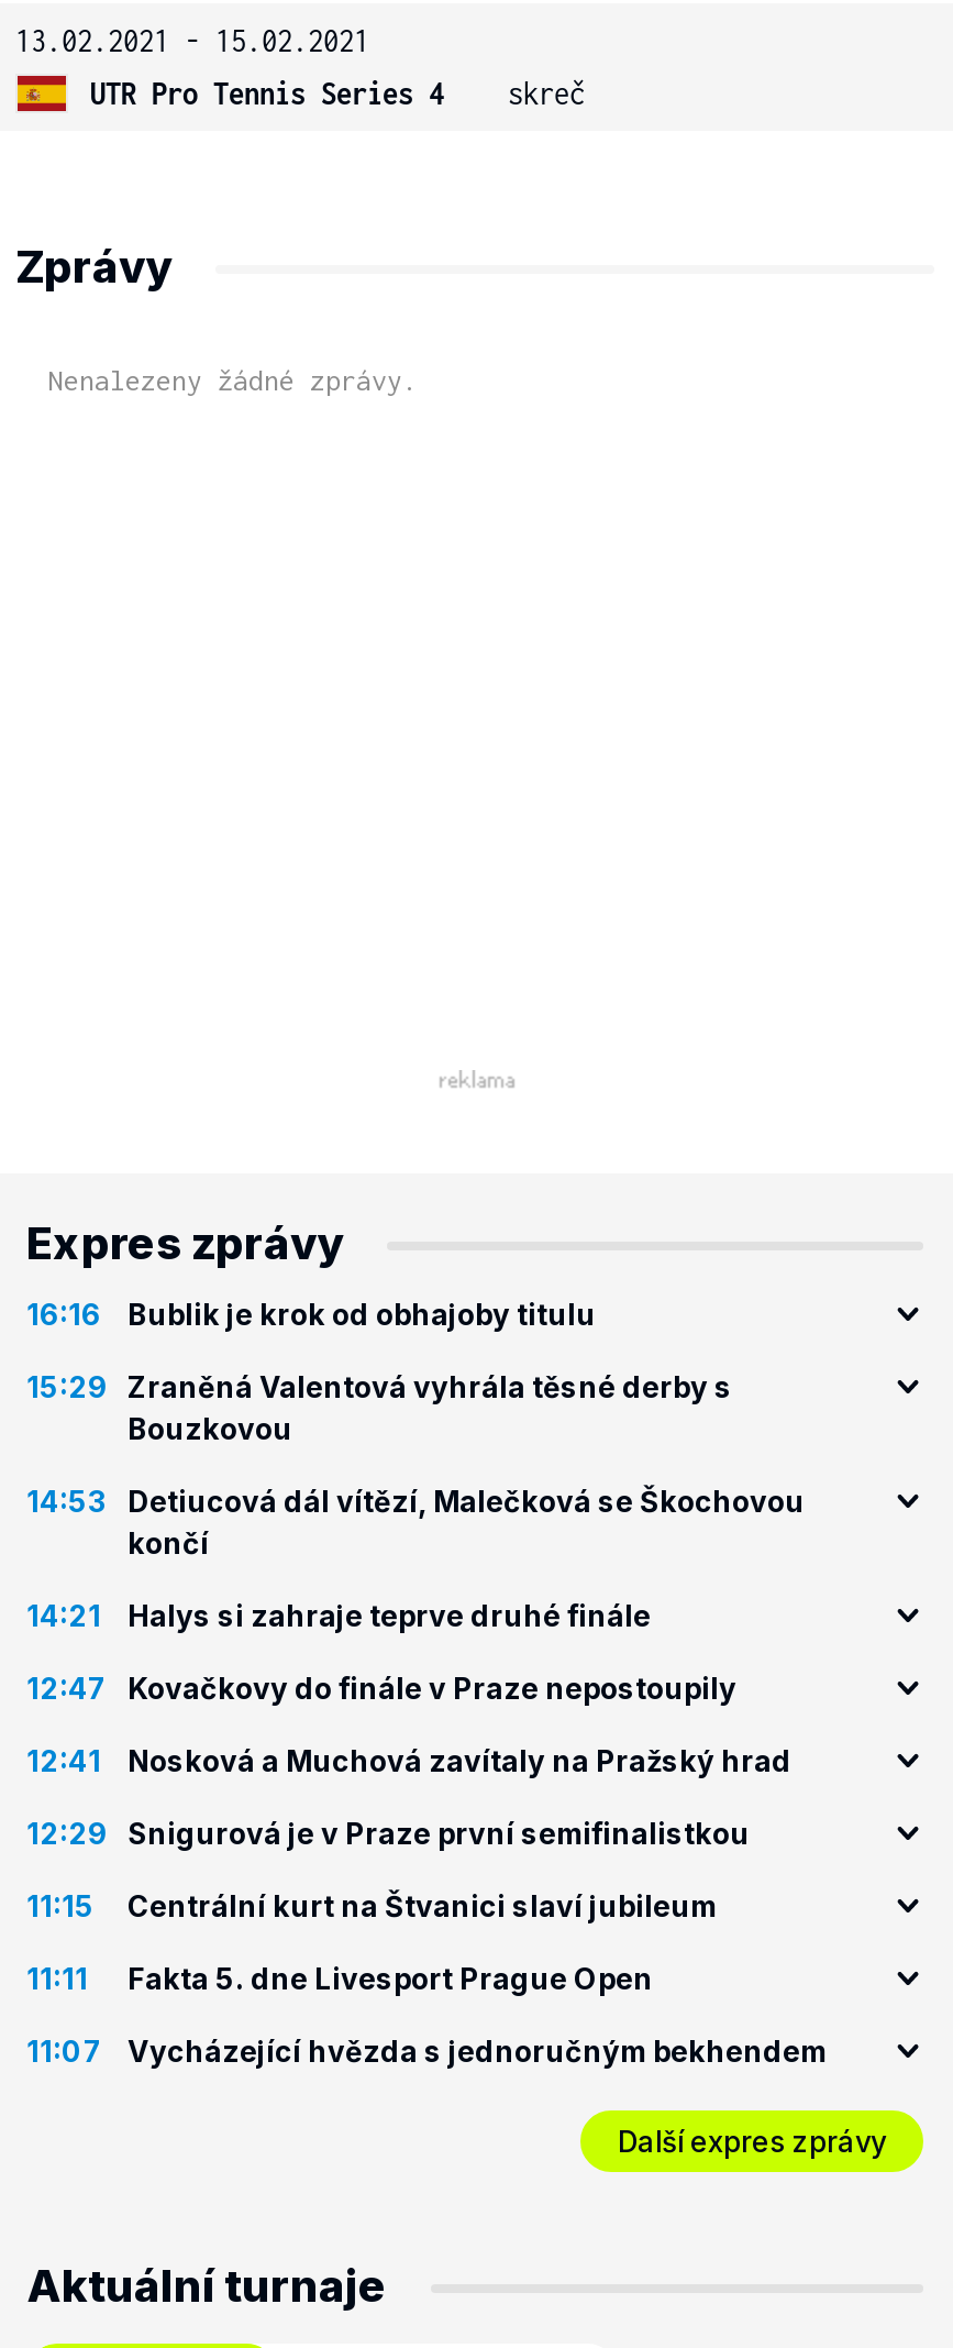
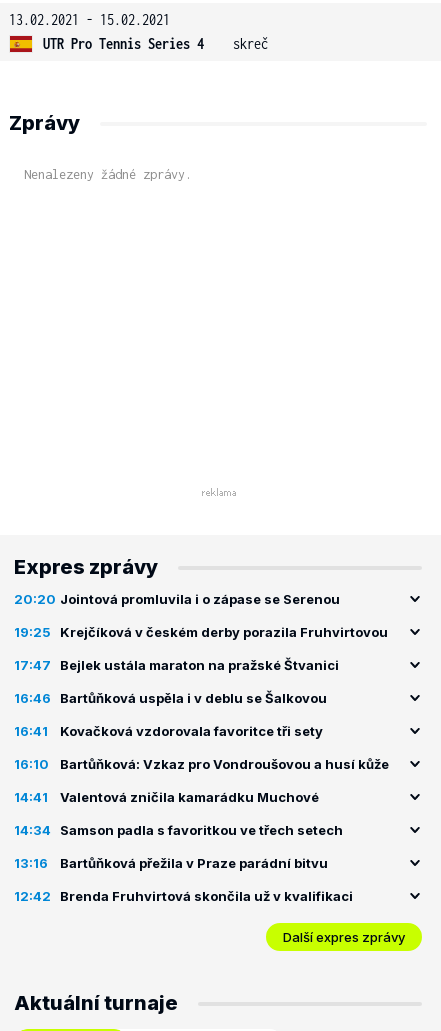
- 16:16
- Bublik je krok od obhajoby titulu
+ 20:20 Jointová promluvila i o zápase se Serenou

- 15:29 Zraněná Valentová vyhrála těsné derby s
- Bouzkovou
+ 19:25 Krejčíková v českém derby porazila Fruhvirtovou

- 14:53 Detiucová dál vítězí, Malečková se Škochovou
- končí
+ 17:47 Bejlek ustála maraton na pražské Štvanici

- 14:21
- Halys si zahraje teprve druhé finále
+ 16:46 Bartůňková uspěla i v deblu se Šalkovou

- 12:47 Kovačkovy do finále v Praze nepostoupily
+ 16:41
+ Kovačková vzdorovala favoritce tři sety

- 12:41
- Nosková a Muchová zavítaly na Pražský hrad
+ 16:10
+ Bartůňková: Vzkaz pro Vondroušovou a husí kůže

- 12:29 Snigurová je v Praze první semifinalistkou
+ 14:41
+ Valentová zničila kamarádku Muchové

- 11:15
- Centrální kurt na Štvanici slaví jubileum
+ 14:34 Samson padla s favoritkou ve třech setech

- 11:11
- Fakta 5. dne Livesport Prague Open
+ 13:16
+ Bartůňková přežila v Praze parádní bitvu

- 11:07
- Vycházející hvězda s jednoručným bekhendem
+ 12:42 Brenda Fruhvirtová skončila už v kvalifikaci
